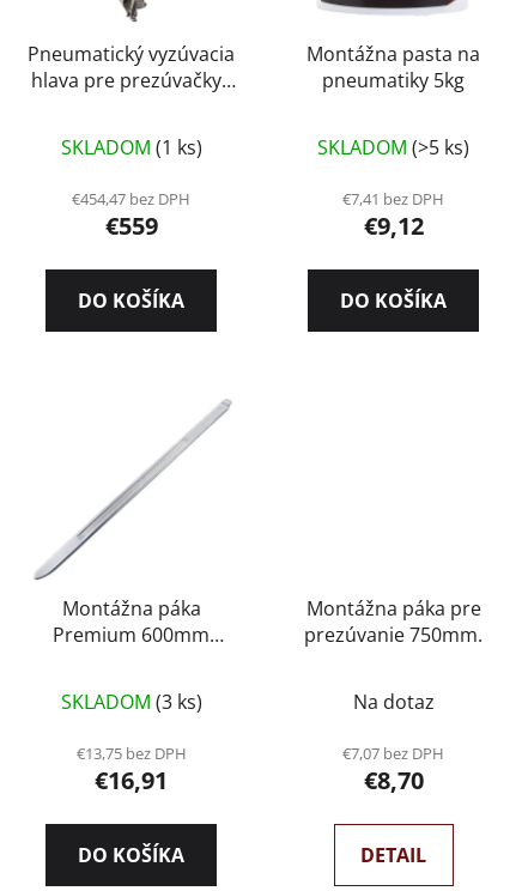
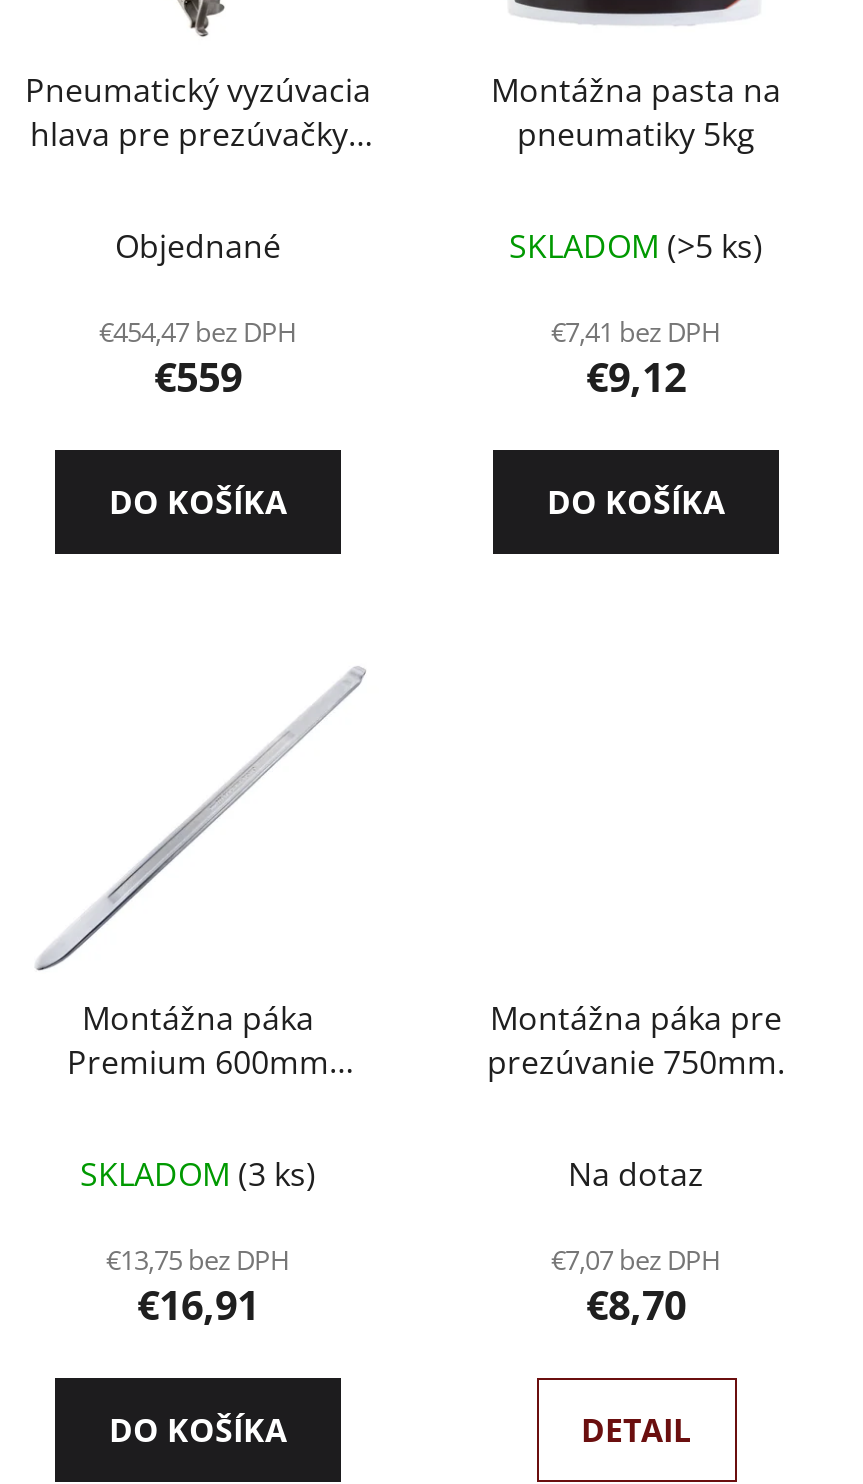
- SKLADOM (1 ks)
+ Objednané
